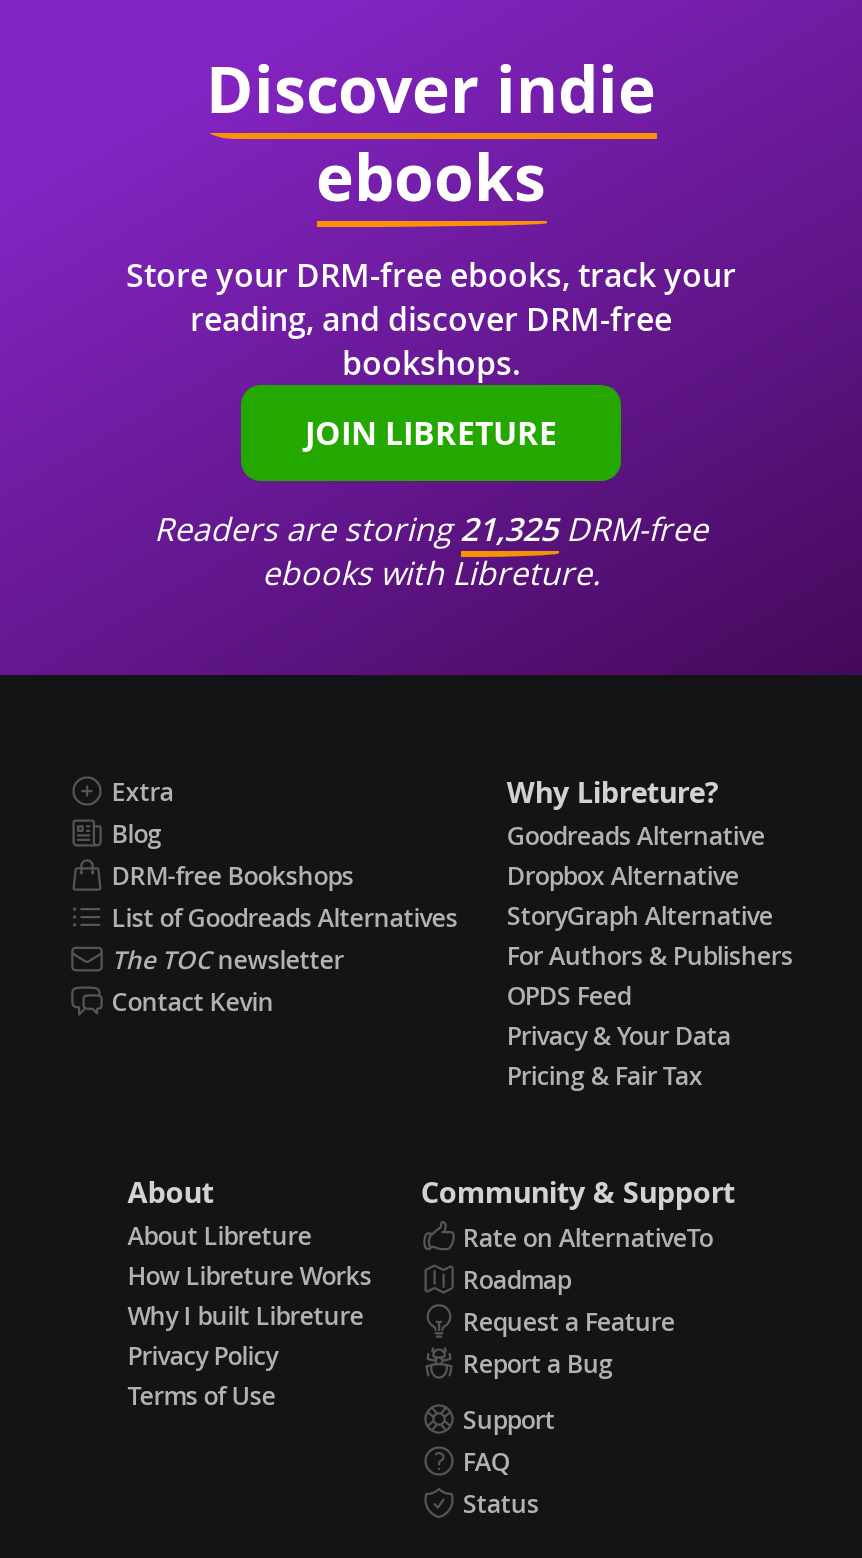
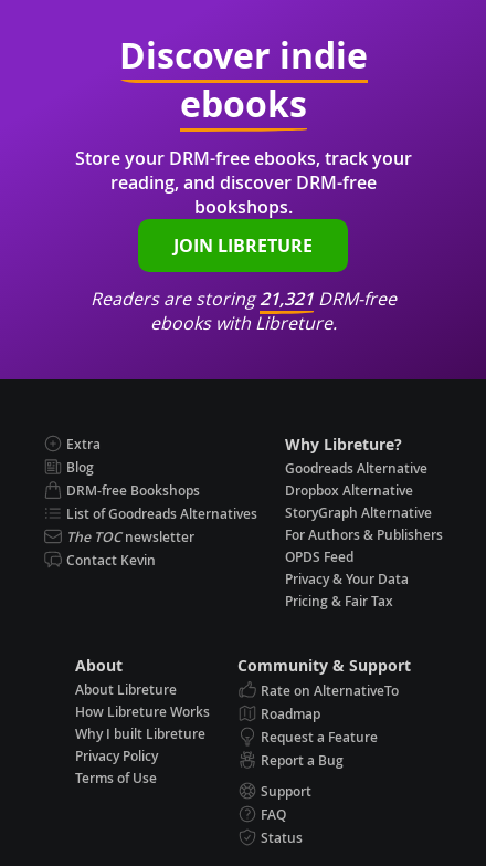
- Readers are storing21,325 DRM-free
+ Readers are storing21,321 DRM-free
